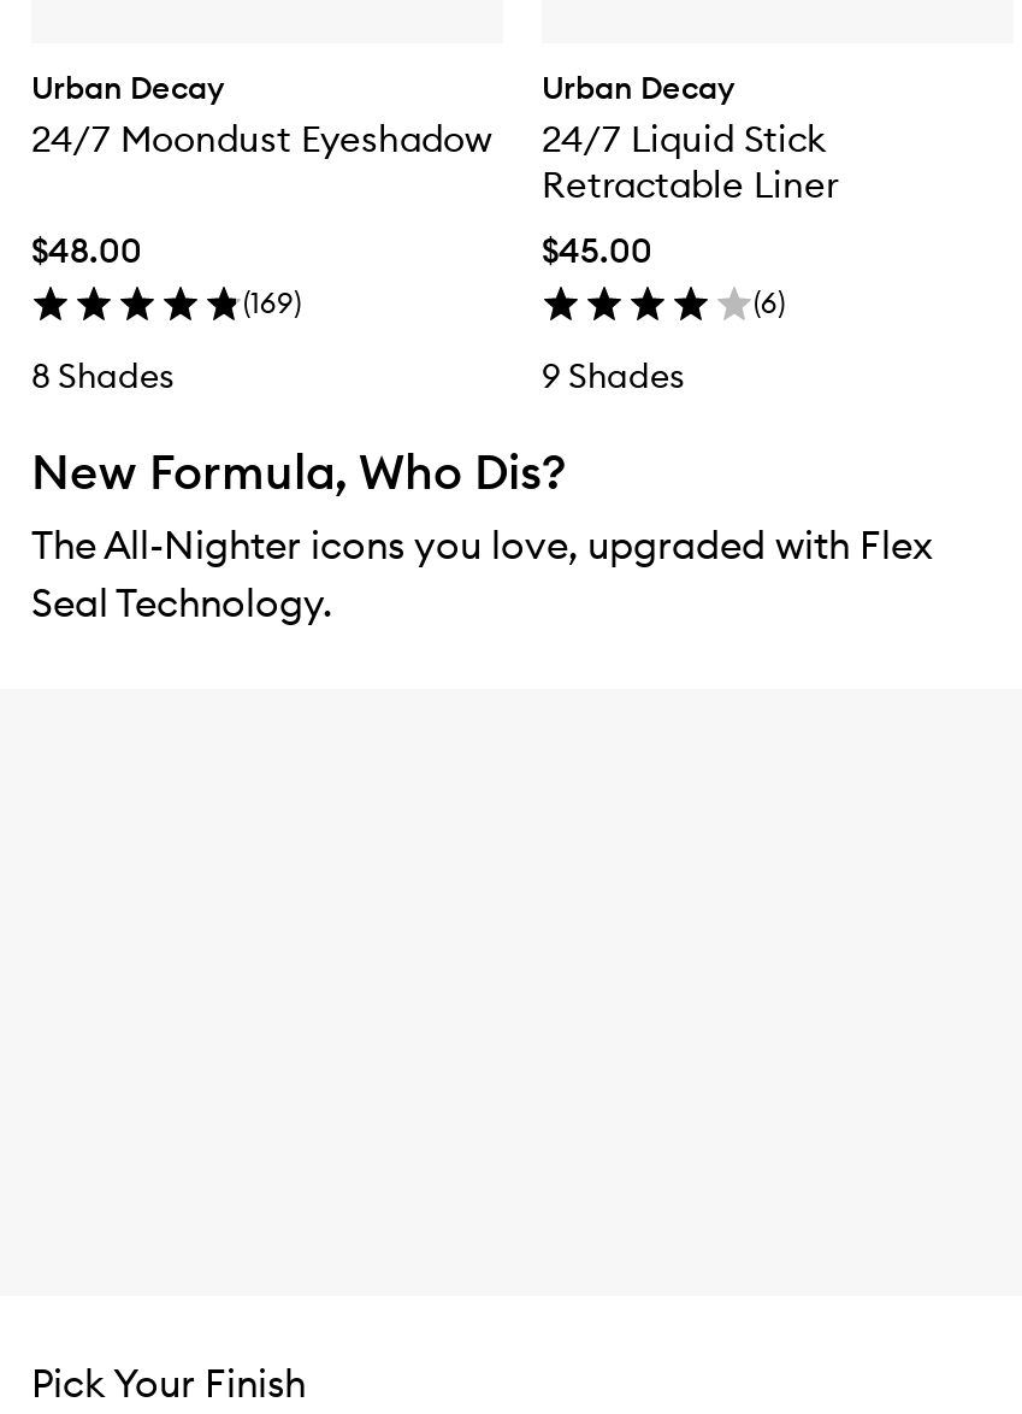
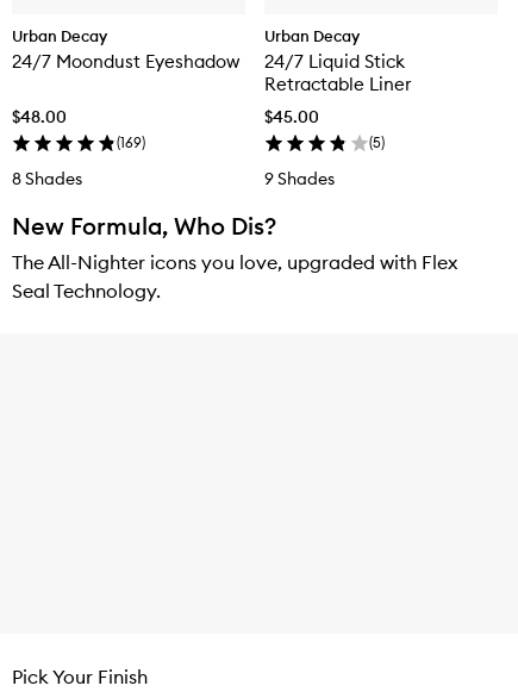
- (6)
+ (5)
